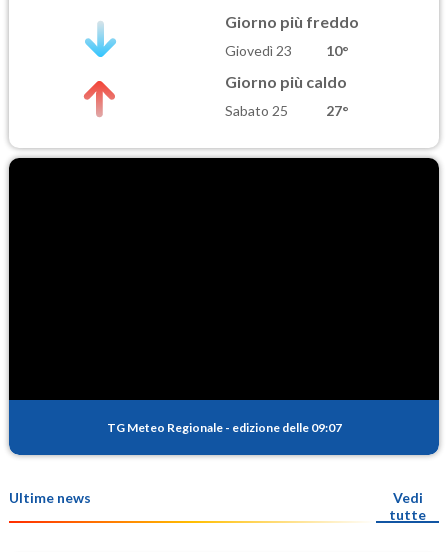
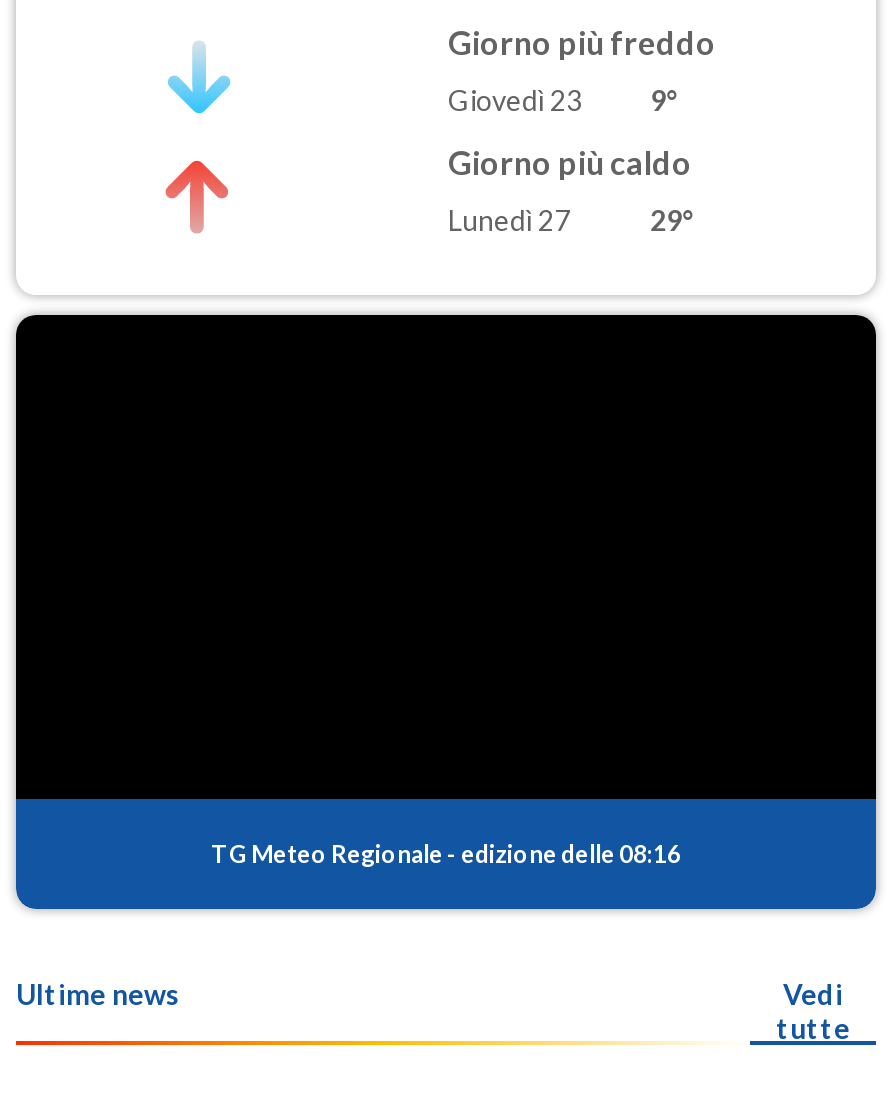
- 10°
+ 9°

- Sabato 25
- 27°
+ Lunedì 27
+ 29°

- TG Meteo Regionale - edizione delle 09:07
+ TG Meteo Regionale - edizione delle 08:16
